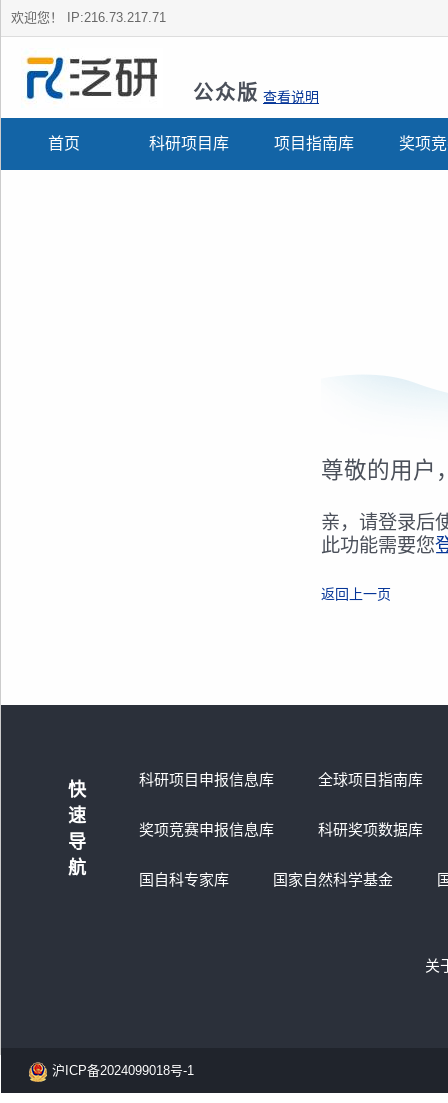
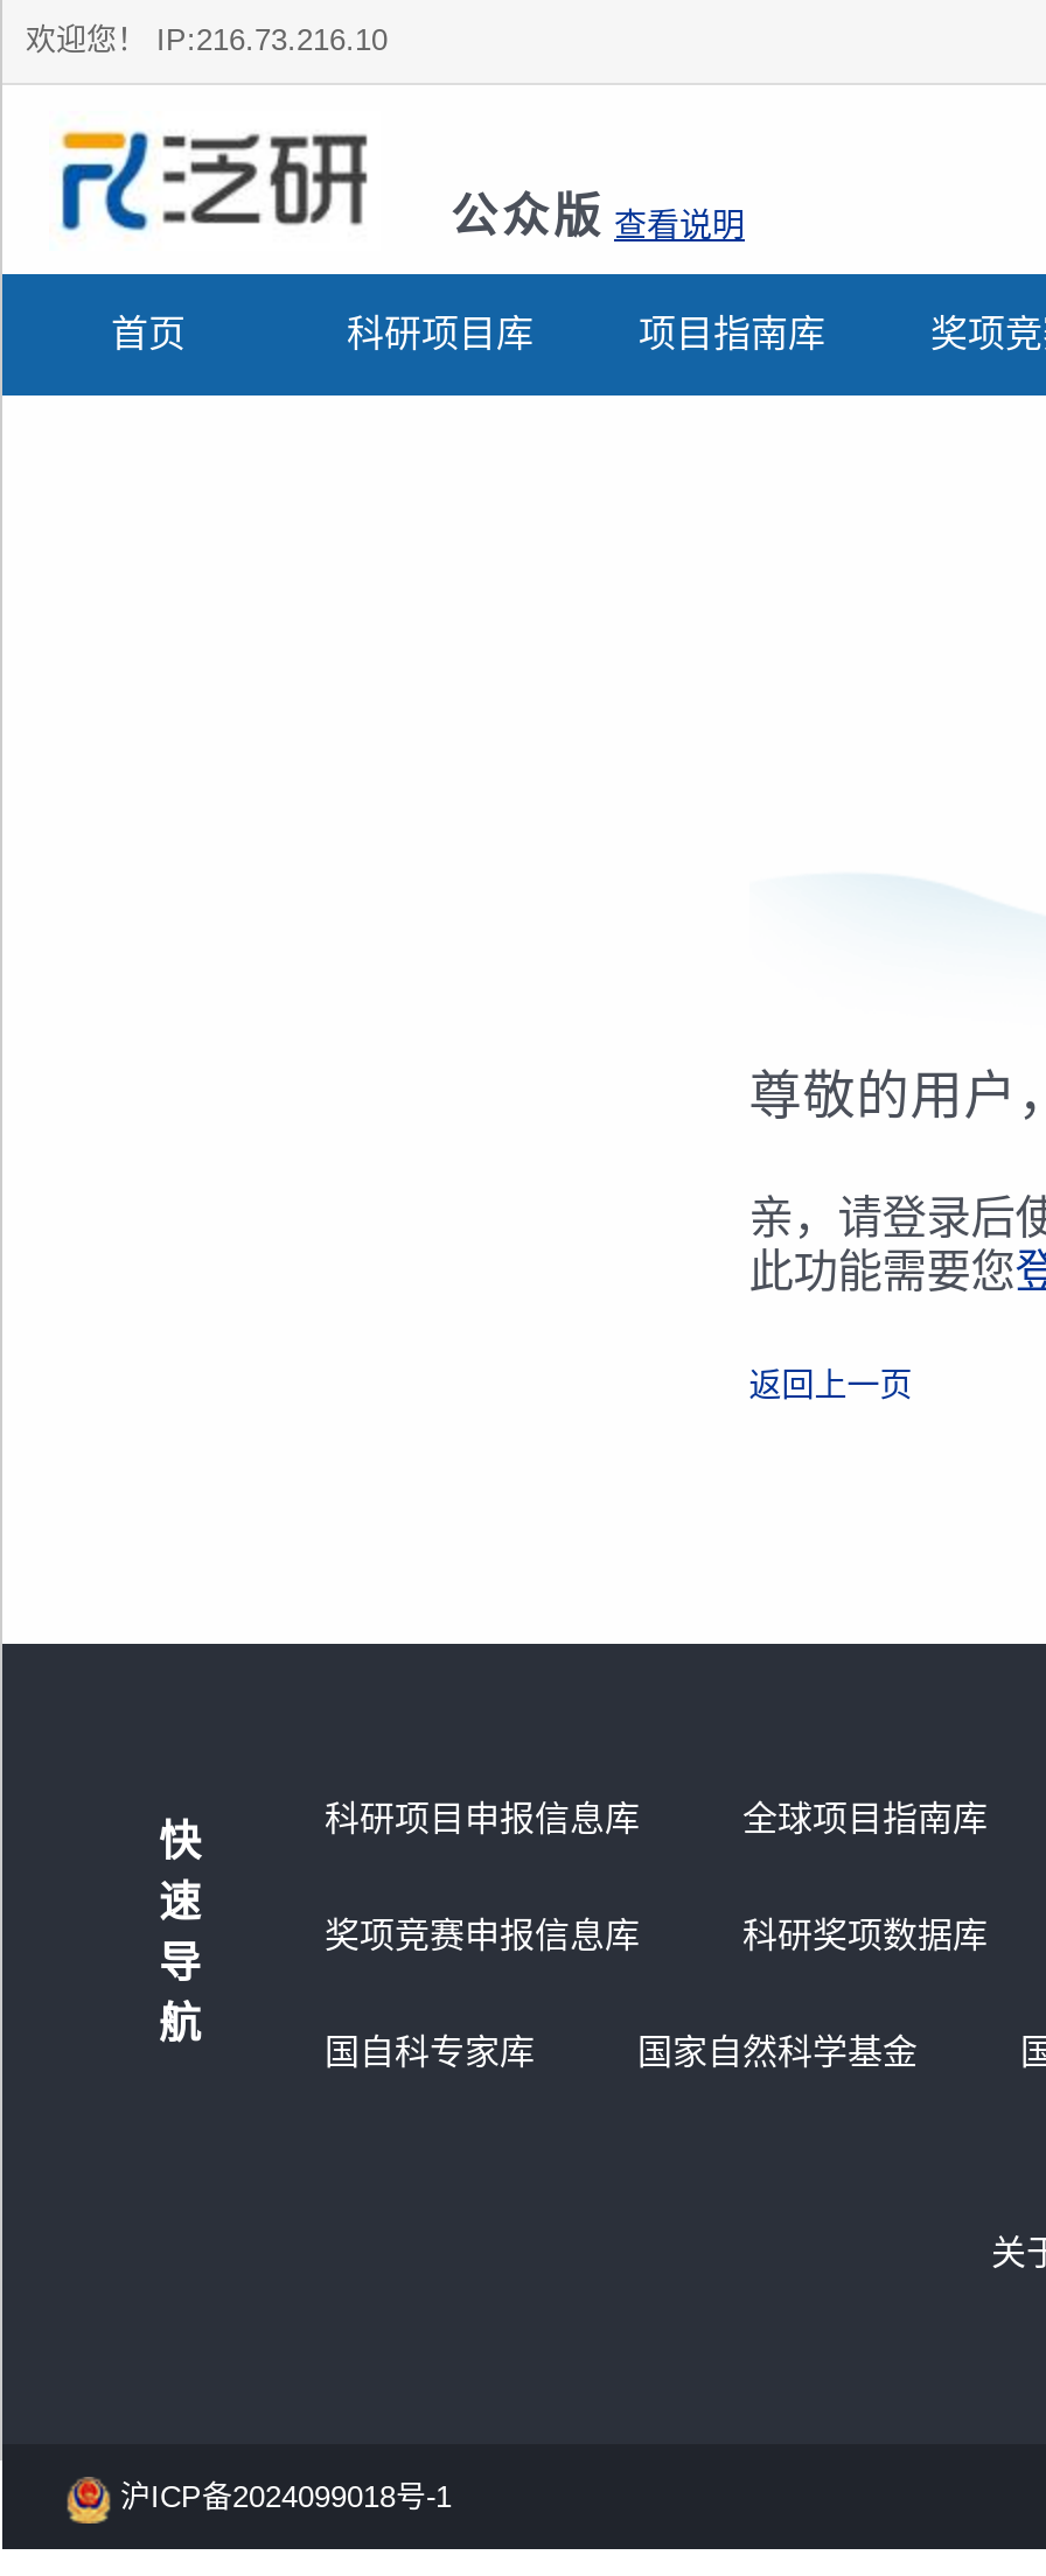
- 欢迎您！IP:216.73.217.71
+ 欢迎您！IP:216.73.216.10
